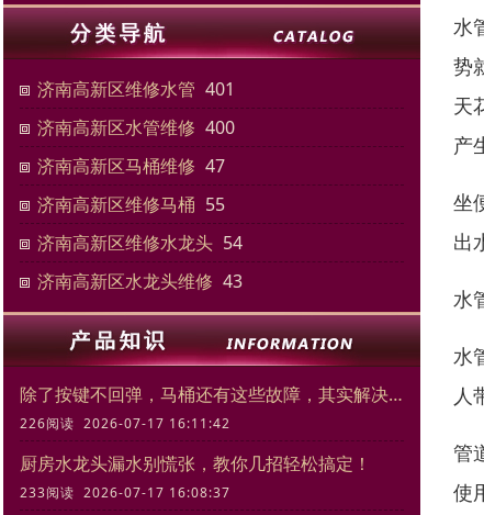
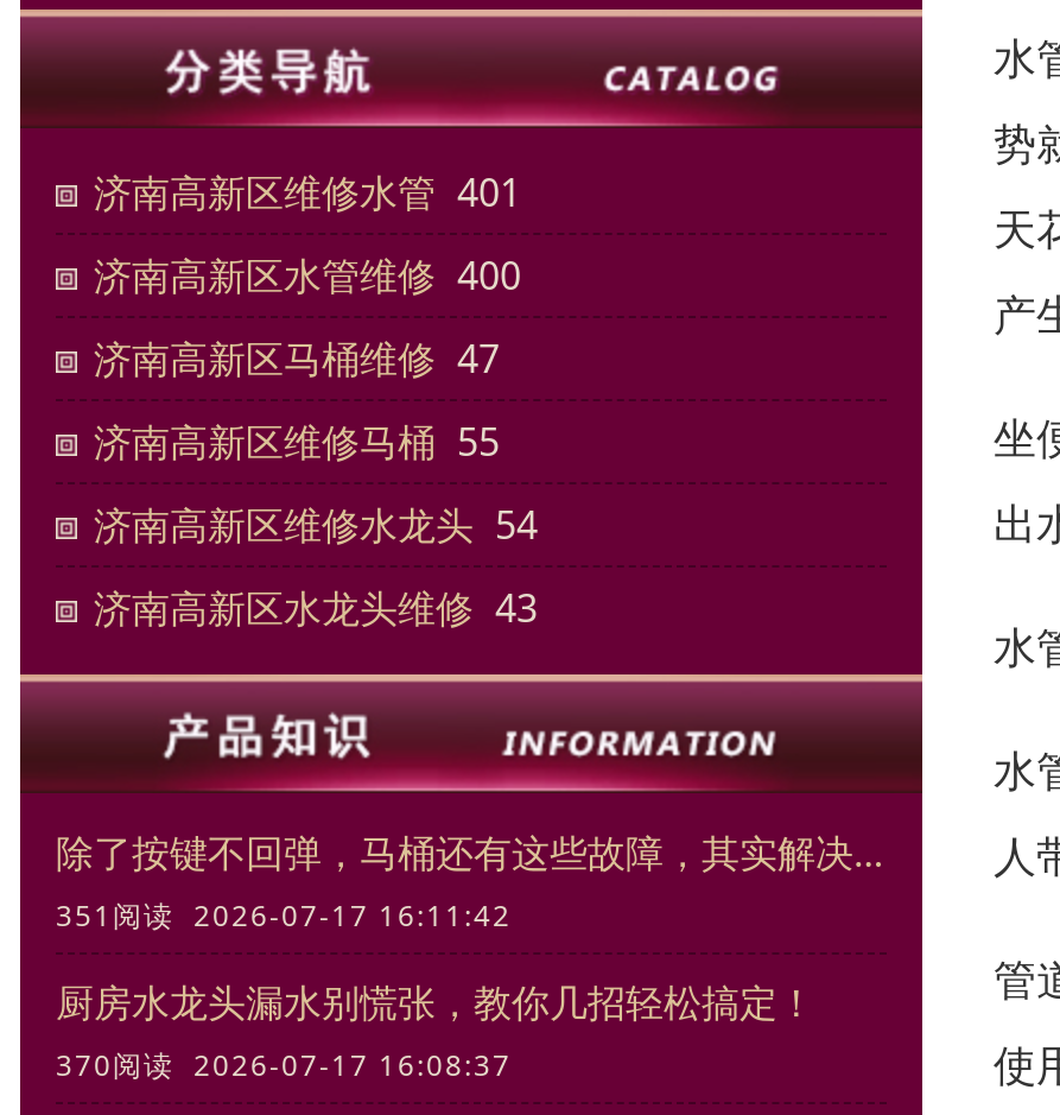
- 226阅读 2026-07-17 16:11:42
+ 351阅读 2026-07-17 16:11:42

- 233阅读 2026-07-17 16:08:37
+ 370阅读 2026-07-17 16:08:37
